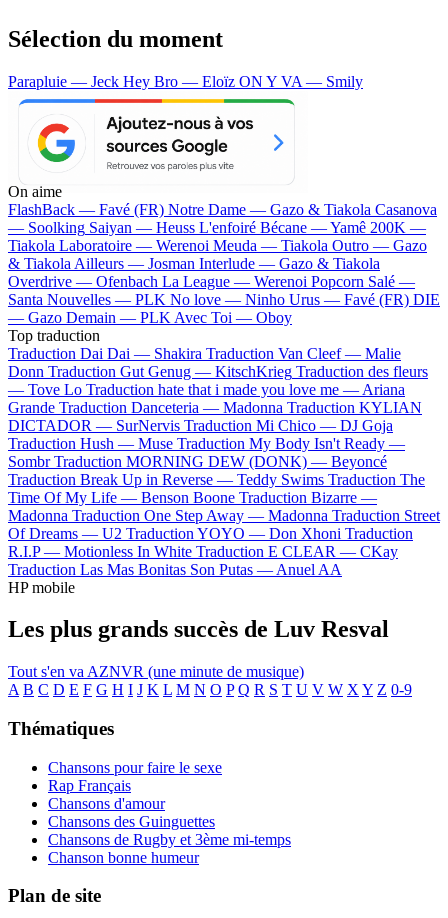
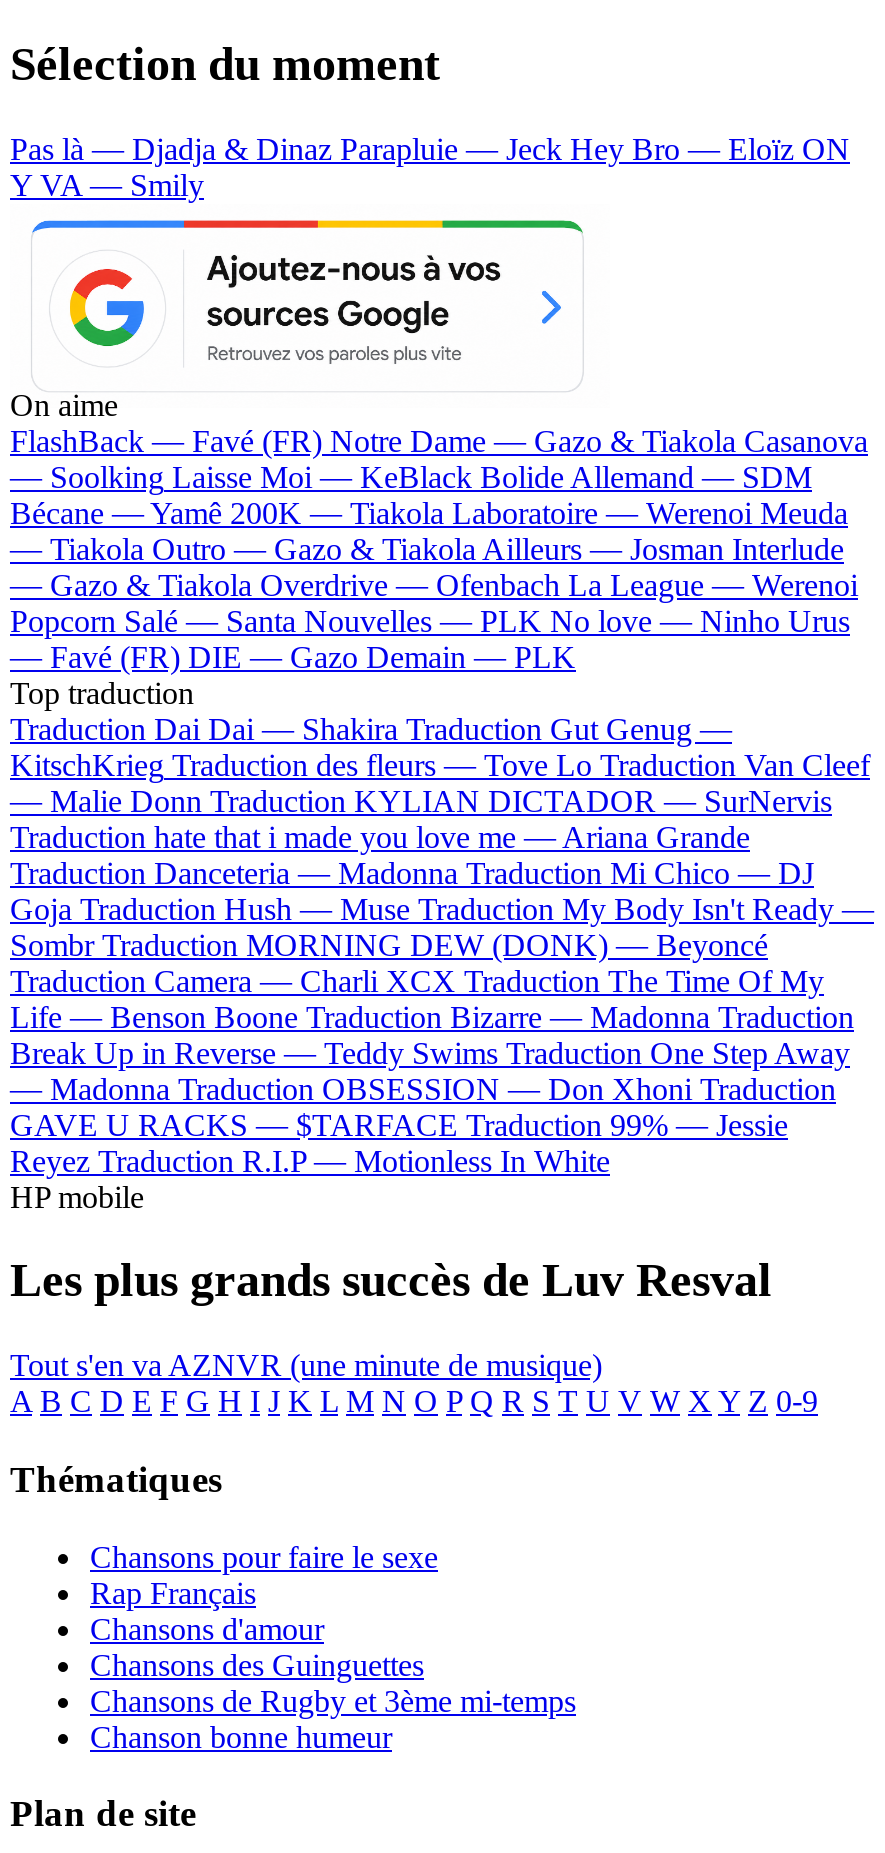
- Parapluie — Jeck Hey Bro — Eloïz ON Y VA — Smily
+ Pas là — Djadja & Dinaz Parapluie — Jeck Hey Bro — Eloïz ON
+ Y VA — Smily

- — Soolking Saiyan — Heuss L'enfoiré Bécane — Yamê 200K —
- Tiakola Laboratoire — Werenoi Meuda — Tiakola Outro — Gazo
- & Tiakola Ailleurs — Josman Interlude — Gazo & Tiakola
- Overdrive — Ofenbach La League — Werenoi Popcorn Salé —
- Santa Nouvelles — PLK No love — Ninho Urus — Favé (FR) DIE
- — Gazo Demain — PLK Avec Toi — Oboy
+ — Soolking Laisse Moi — KeBlack Bolide Allemand — SDM
+ Bécane — Yamê 200K — Tiakola Laboratoire — Werenoi Meuda
+ — Tiakola Outro — Gazo & Tiakola Ailleurs — Josman Interlude
+ — Gazo & Tiakola Overdrive — Ofenbach La League — Werenoi
+ Popcorn Salé — Santa Nouvelles — PLK No love — Ninho Urus
+ —Favé (FR) DIE — Gazo Demain — PLK

- Traduction Dai Dai — Shakira Traduction Van Cleef — Malie
- Donn Traduction Gut Genug — KitschKrieg Traduction des fleurs
- — Tove Lo Traduction hate that i made you love me — Ariana
- Grande Traduction Danceteria — Madonna Traduction KYLIAN
- DICTADOR — SurNervis Traduction Mi Chico — DJ Goja
- Traduction Hush — Muse Traduction My Body Isn't Ready —
+ Traduction Dai Dai — Shakira Traduction Gut Genug —
+ KitschKrieg Traduction des fleurs — Tove Lo Traduction Van Cleef
+ — Malie Donn Traduction KYLIAN DICTADOR — SurNervis
+ Traduction hate that i made you love me — Ariana Grande
+ Traduction Danceteria — Madonna Traduction Mi Chico — DJ
+ Goja Traduction Hush — Muse Traduction My Body Isn't Ready —

- Traduction Break Up in Reverse — Teddy Swims Traduction The
- Time Of My Life — Benson Boone Traduction Bizarre —
- Madonna Traduction One Step Away — Madonna Traduction Street
- Of Dreams — U2 Traduction YOYO — Don Xhoni Traduction
- R.I.P — Motionless In White Traduction E CLEAR — CKay
- Traduction Las Mas Bonitas Son Putas — Anuel AA
+ Traduction Camera — Charli XCX Traduction The Time Of My
+ Life — Benson Boone Traduction Bizarre — Madonna Traduction
+ Break Up in Reverse — Teddy Swims Traduction One Step Away
+ — Madonna Traduction OBSESSION — Don Xhoni Traduction
+ GAVE U RACKS — $TARFACE Traduction 99% — Jessie
+ Reyez Traduction R.I.P — Motionless In White
